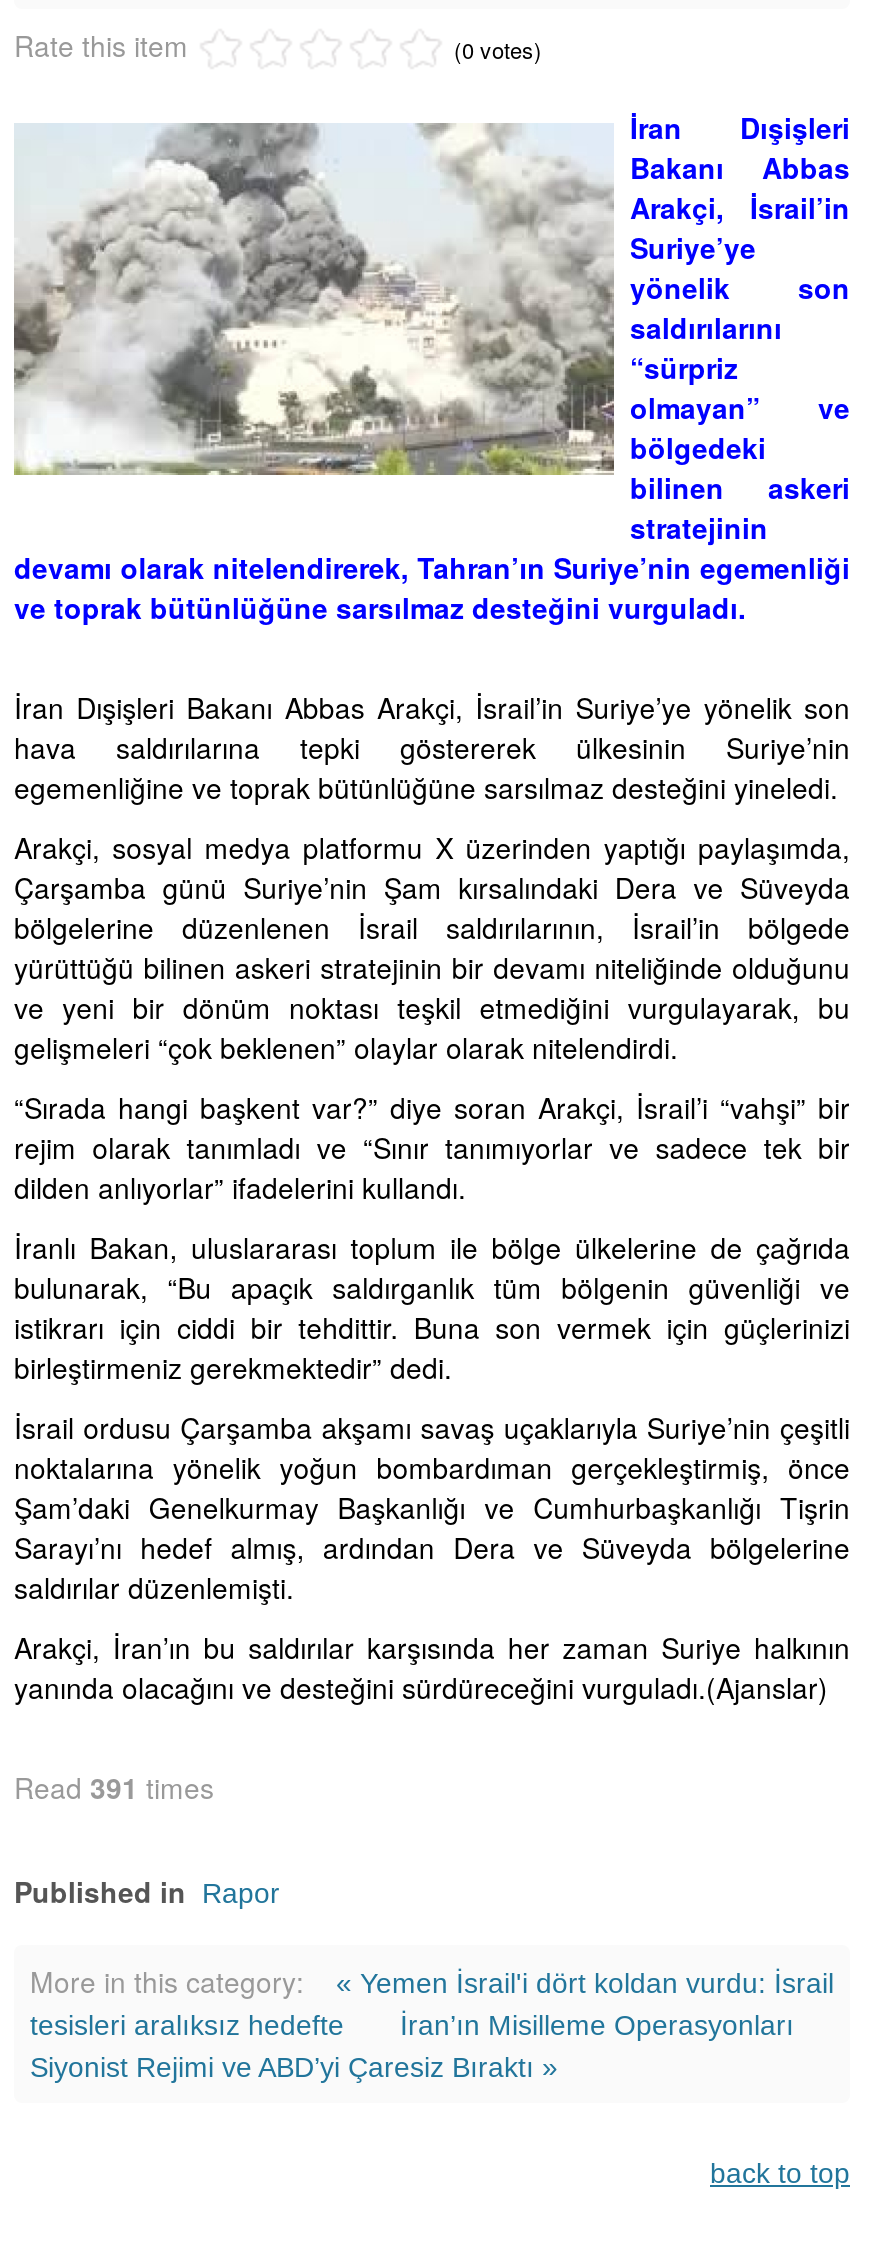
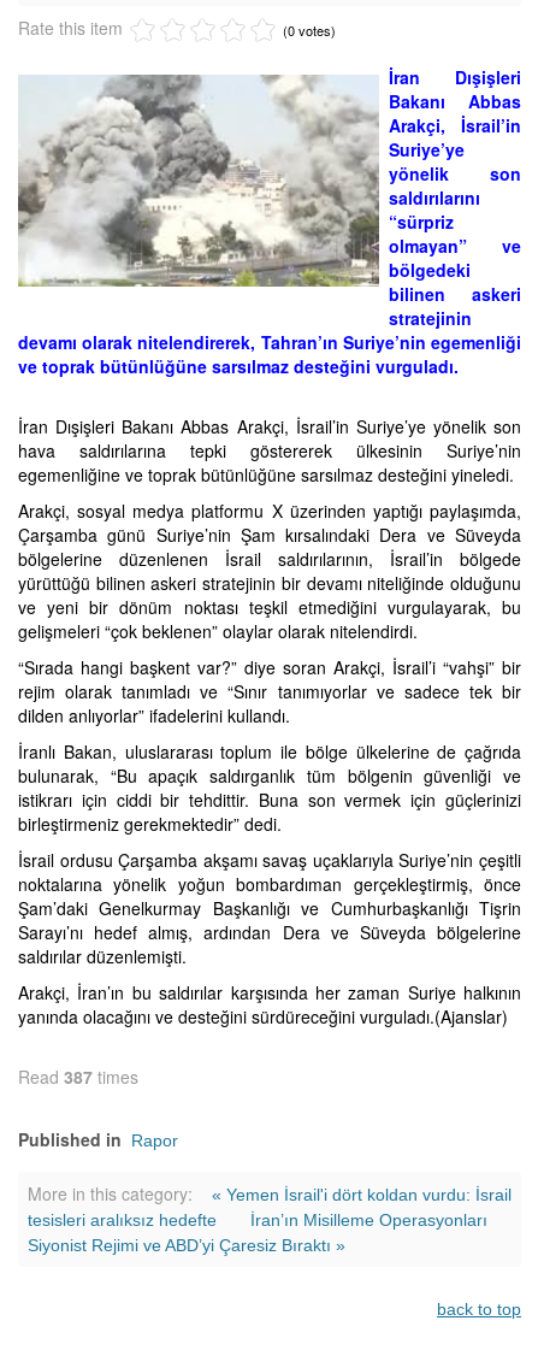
- Read 391 times
+ Read 387 times
